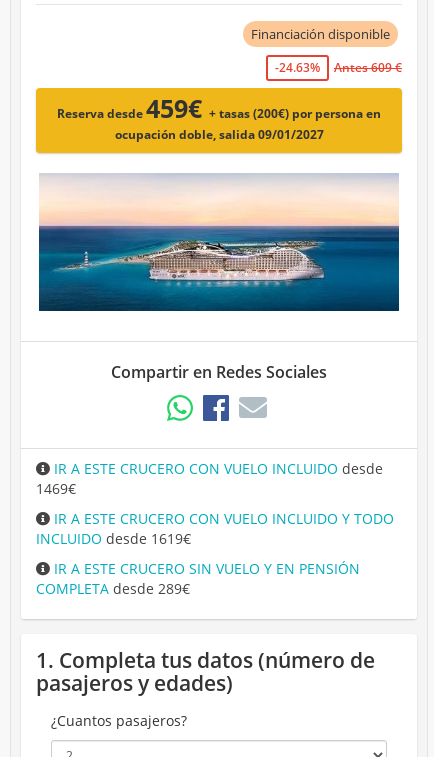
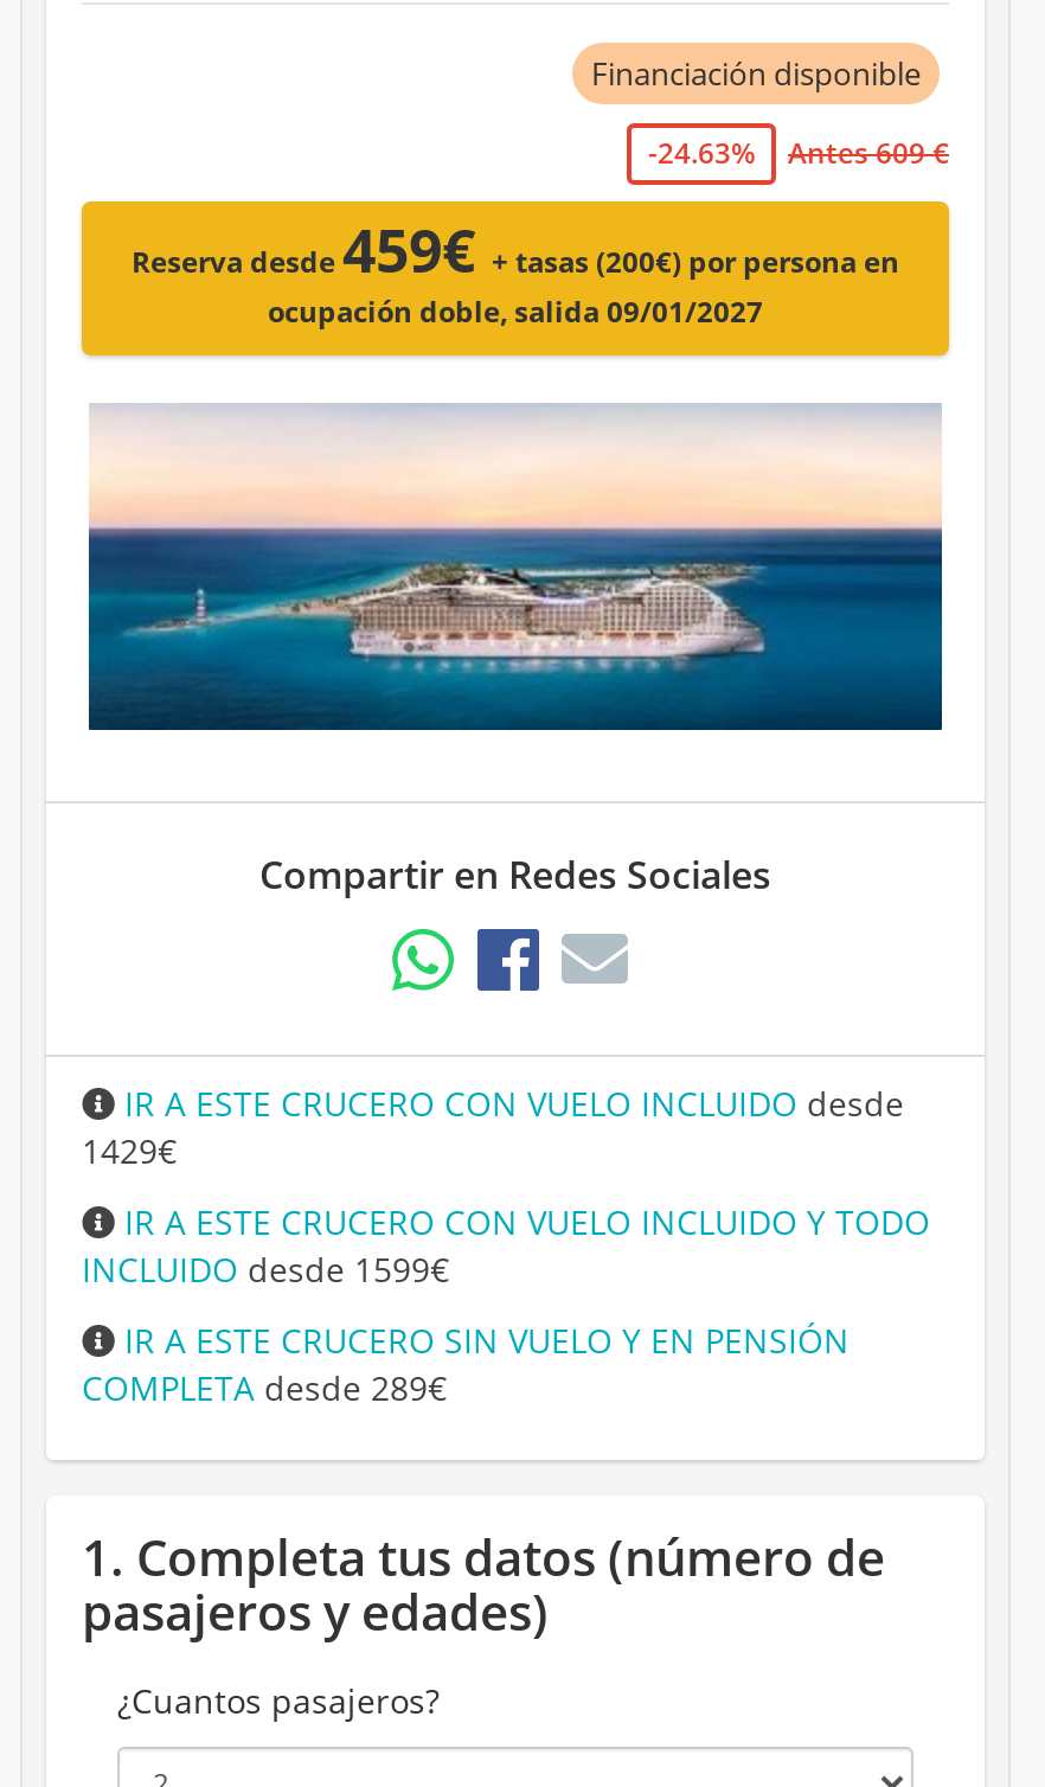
- 1469€
+ 1429€

- INCLUIDO desde 1619€
+ INCLUIDO desde 1599€
